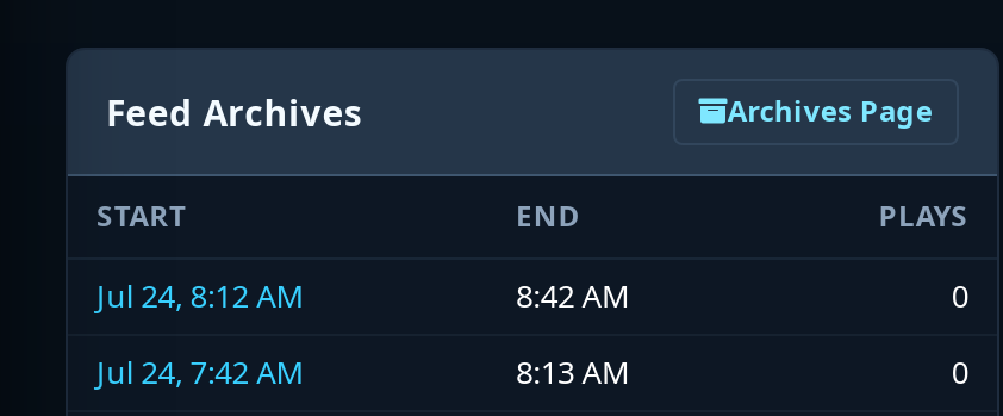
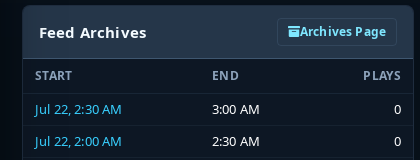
- Jul 24, 8:12 AM
+ Jul 22, 2:30 AM

- 8:42 AM
+ 3:00 AM

- Jul 24, 7:42 AM
+ Jul 22, 2:00 AM

- 8:13 AM
+ 2:30 AM
